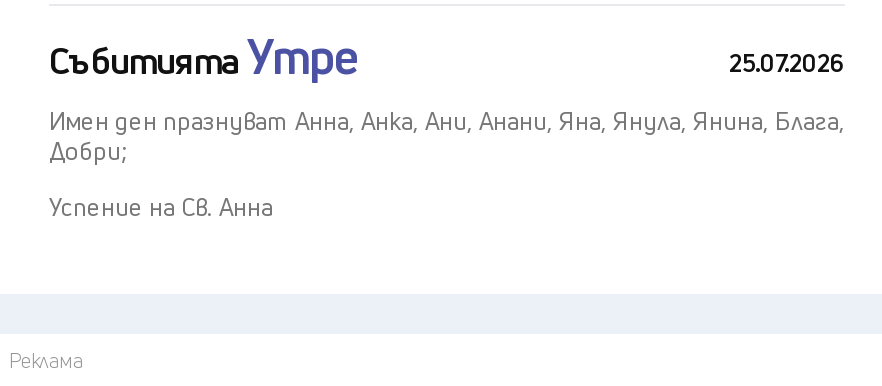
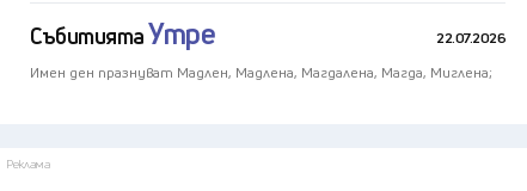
- 25.07.2026
- Имен ден празнуват Анна, Анка, Ани, Анани, Яна, Янула, Янина, Блага,
- Добри;
- Успение на Св. Анна
+ 22.07.2026
+ Имен ден празнуват Мадлен, Мадлена, Магдалена, Магда, Миглена;
